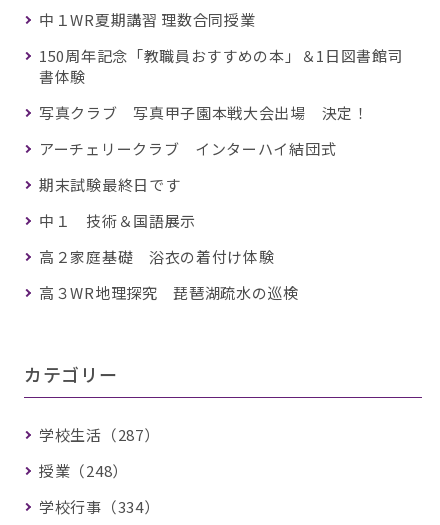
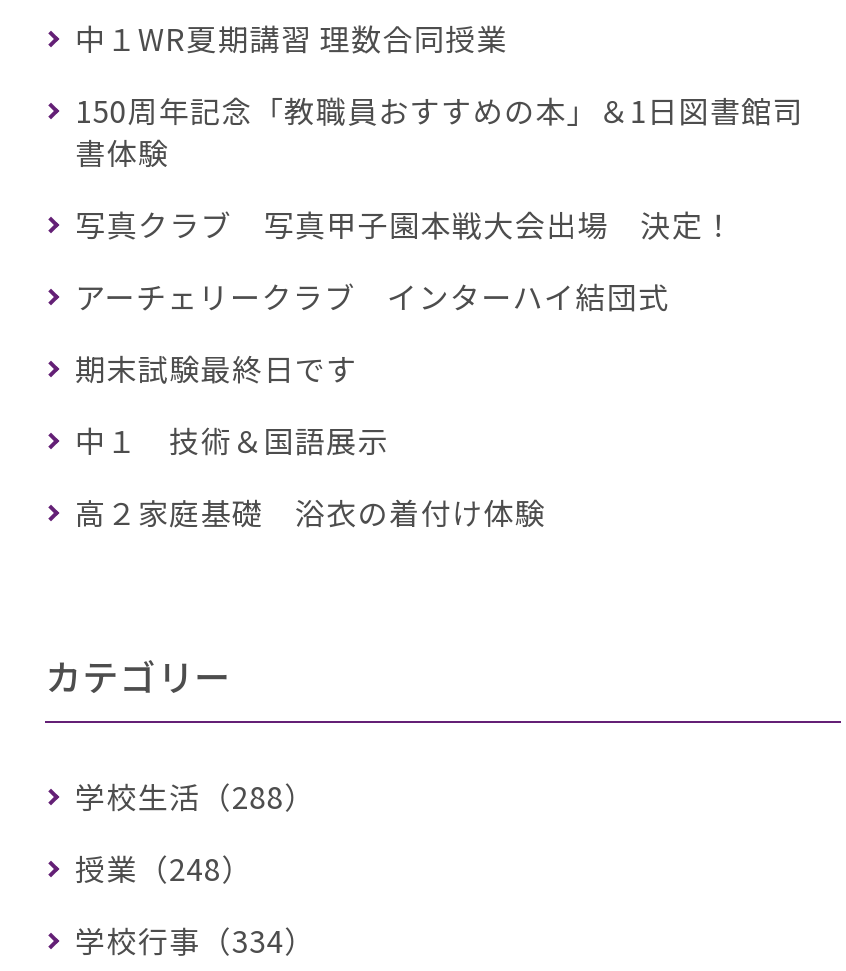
- 高３WR地理探究 琵琶湖疏水の巡検

- 学校生活（287）
+ 学校生活（288）
